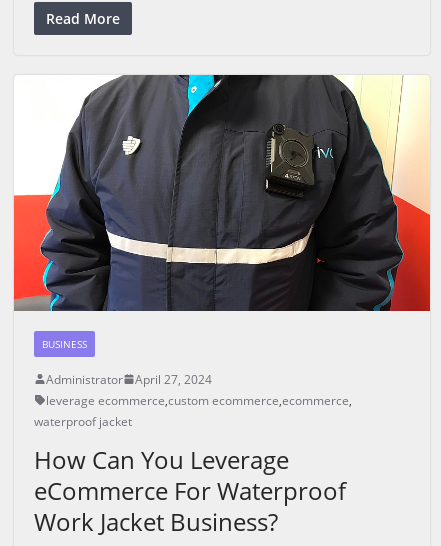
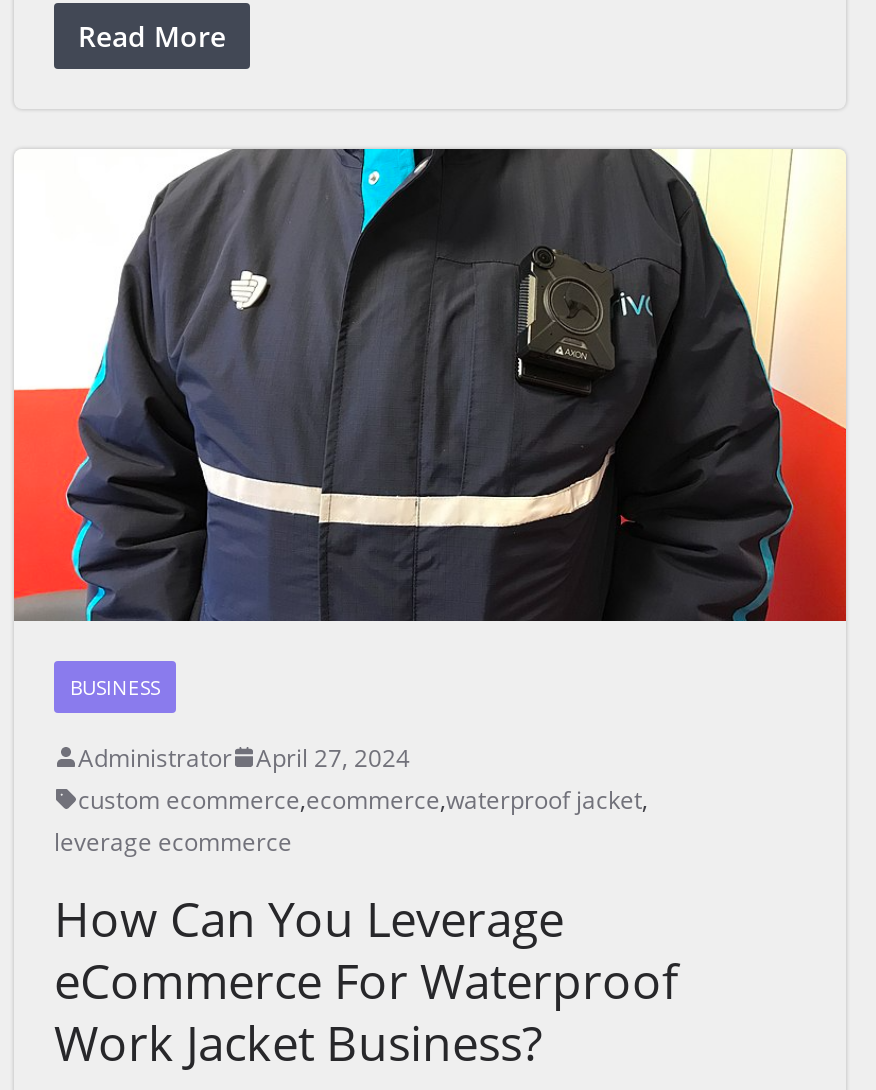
- leverage ecommerce,custom ecommerce,ecommerce,
- waterproof jacket
+ custom ecommerce,ecommerce,waterproof jacket,
+ leverage ecommerce
